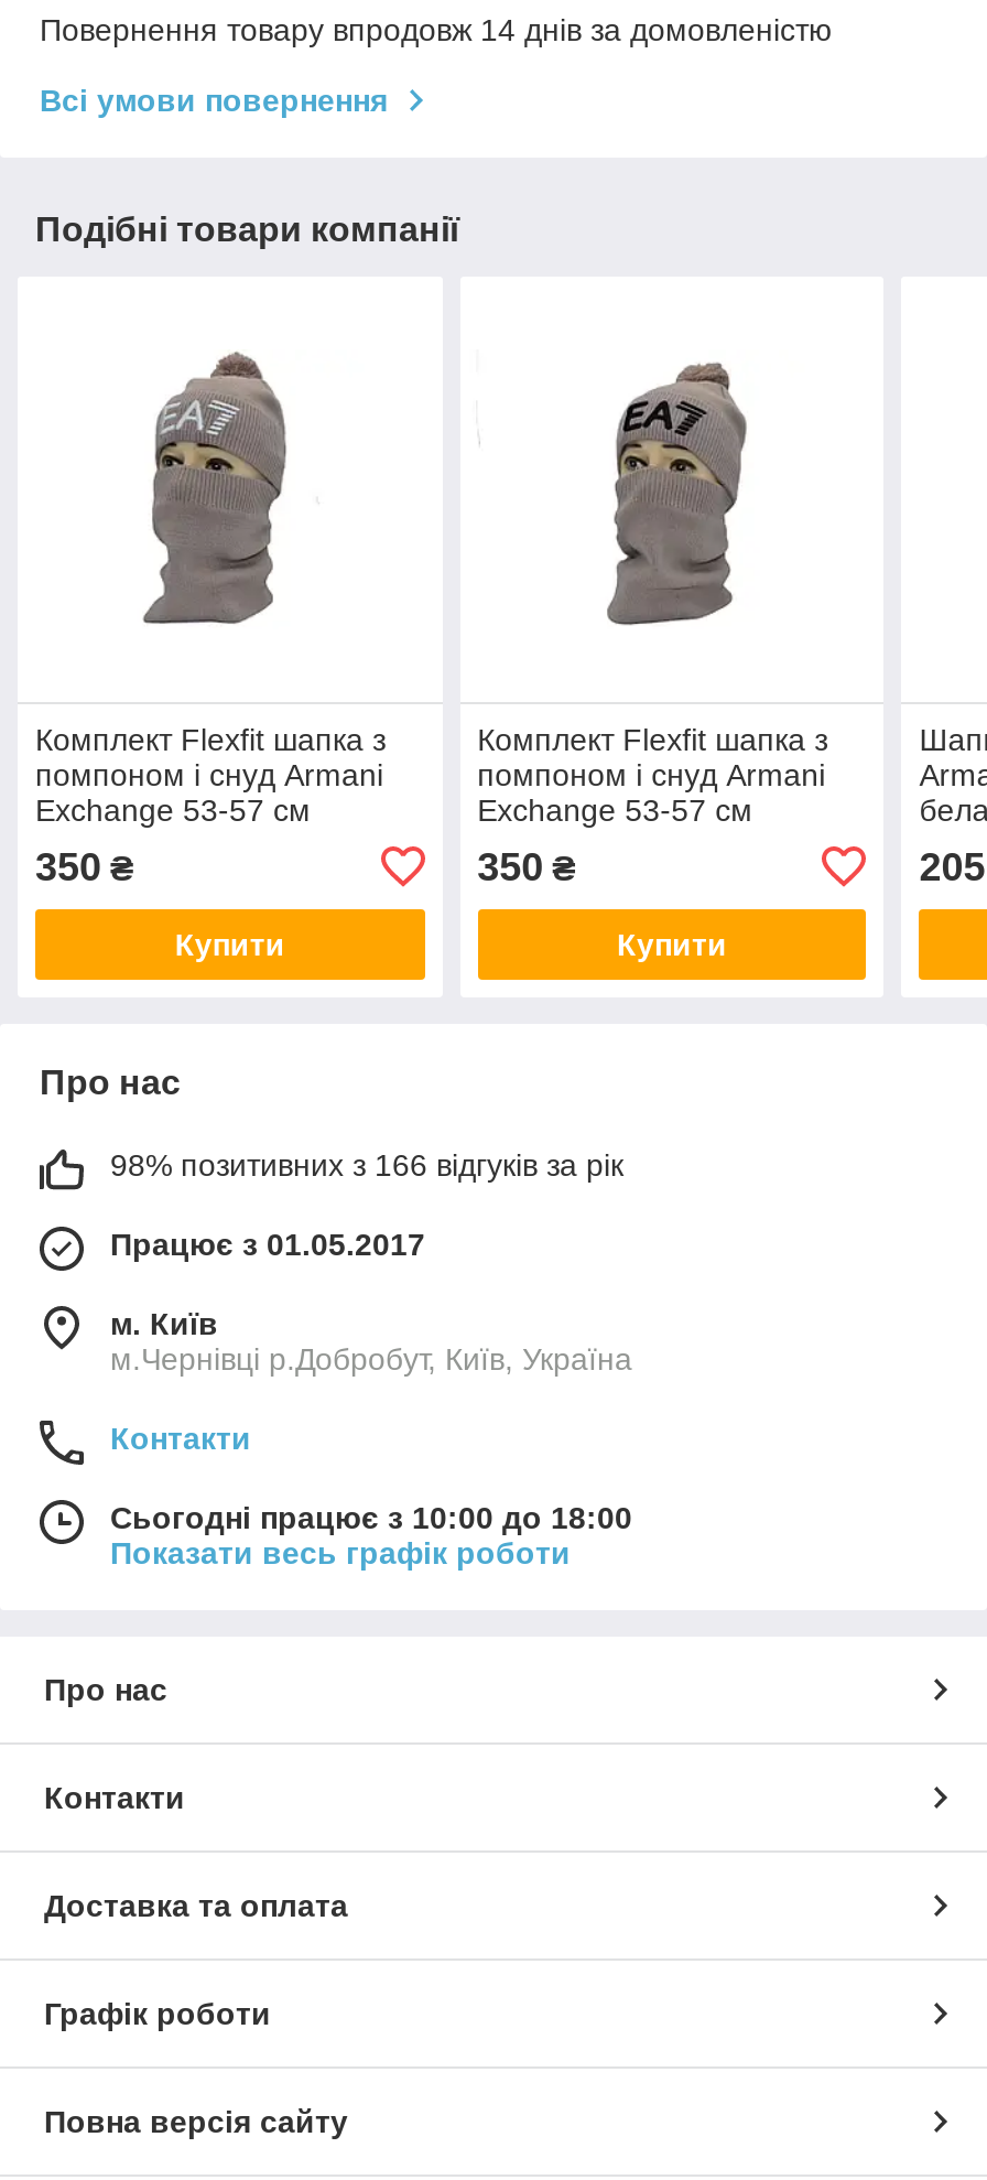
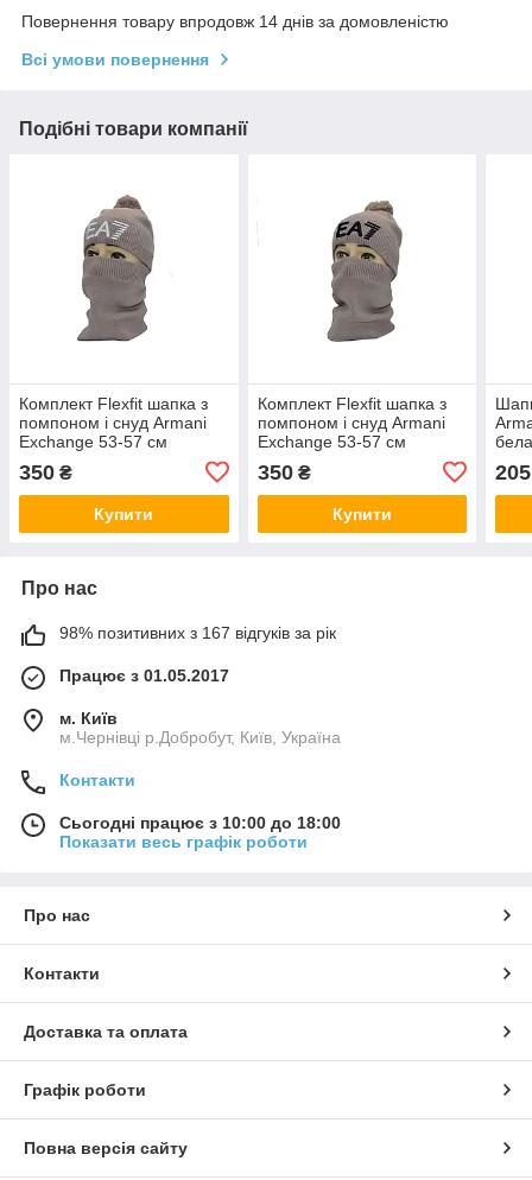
- 98% позитивних з 166 відгуків за рік
+ 98% позитивних з 167 відгуків за рік
